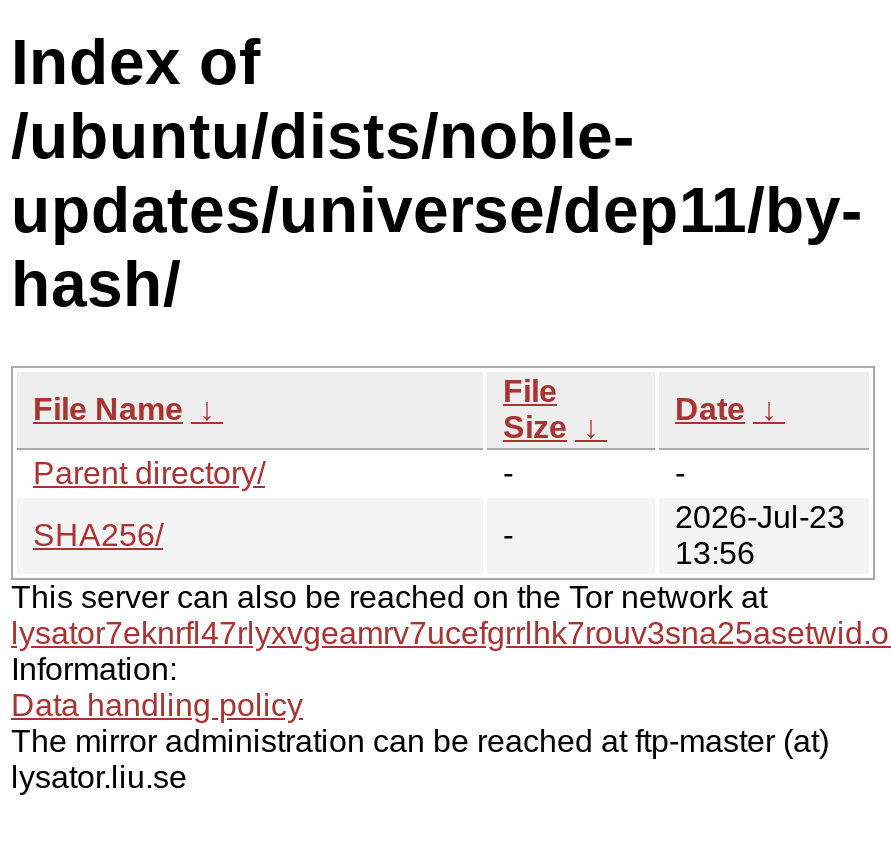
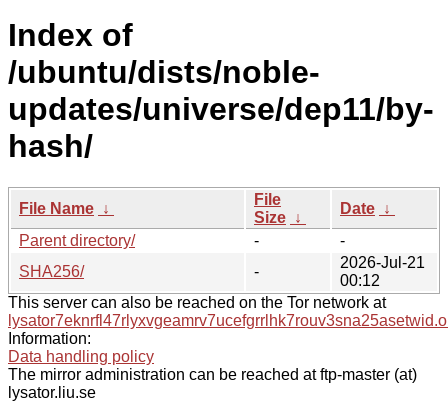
- 2026-Jul-23
- 13:56
+ 2026-Jul-21
+ 00:12
